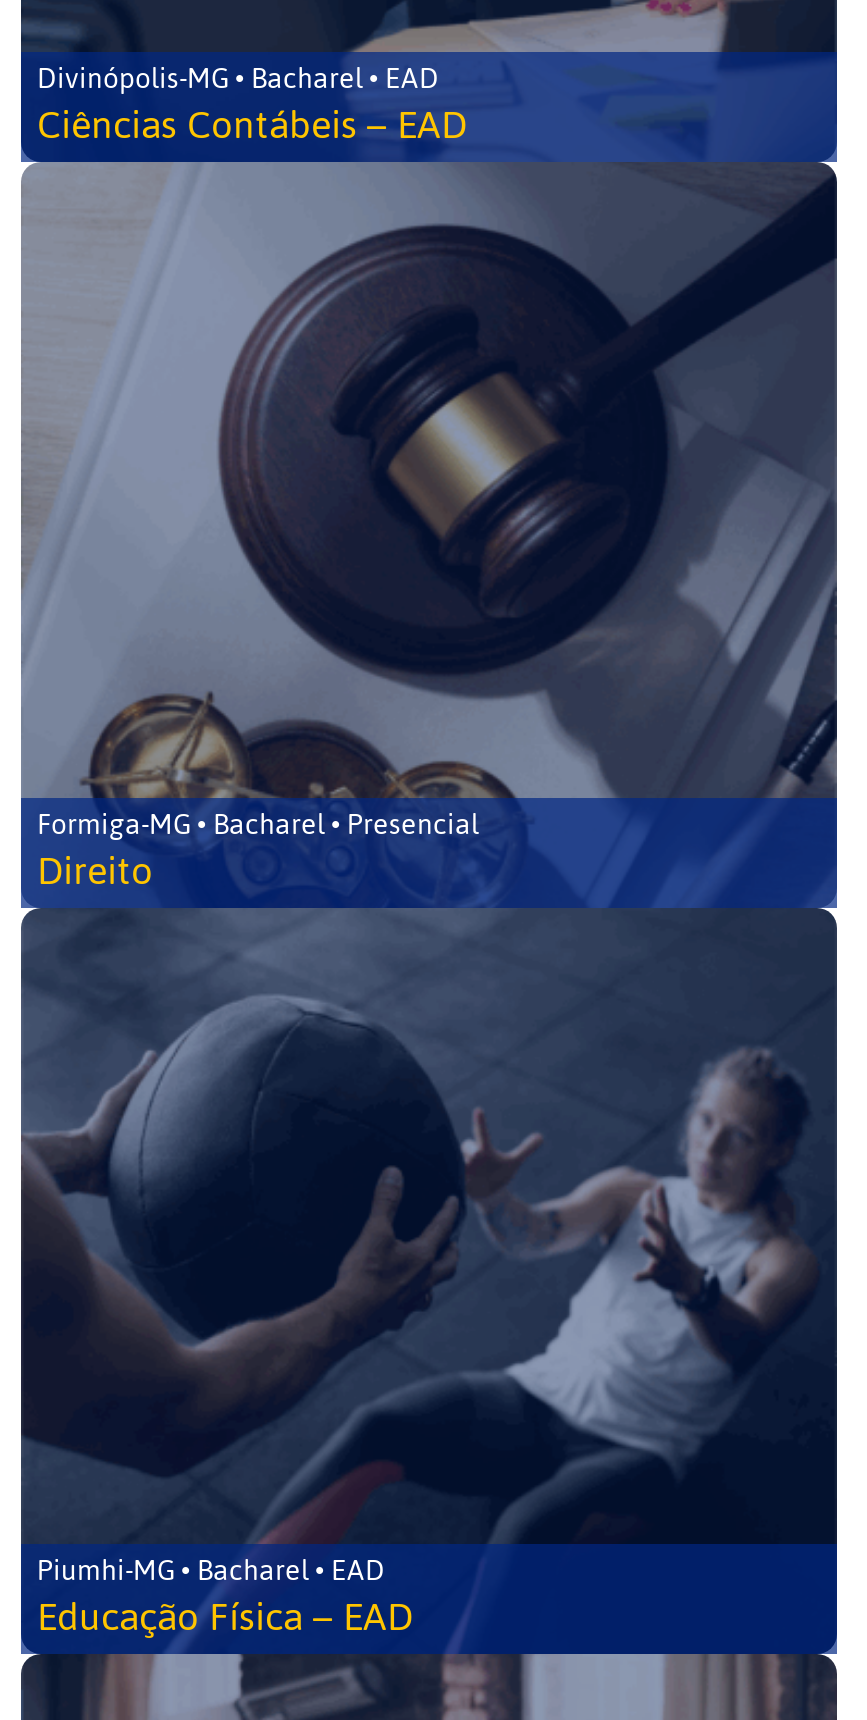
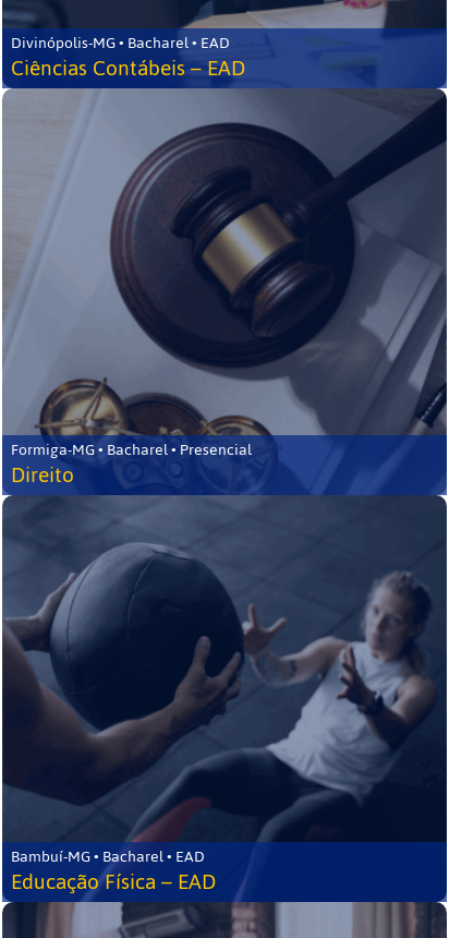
- Piumhi-MG • Bacharel • EAD
+ Bambuí-MG • Bacharel • EAD
